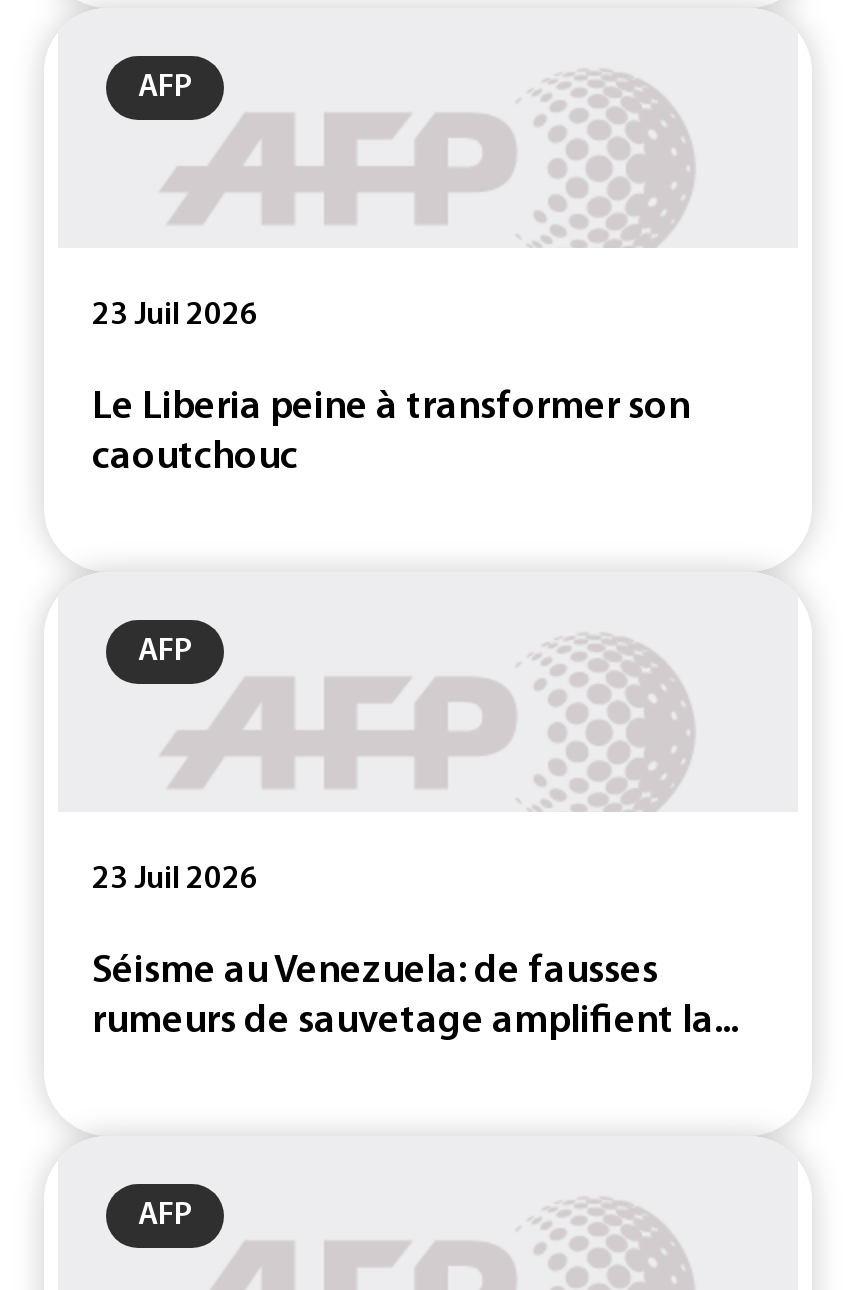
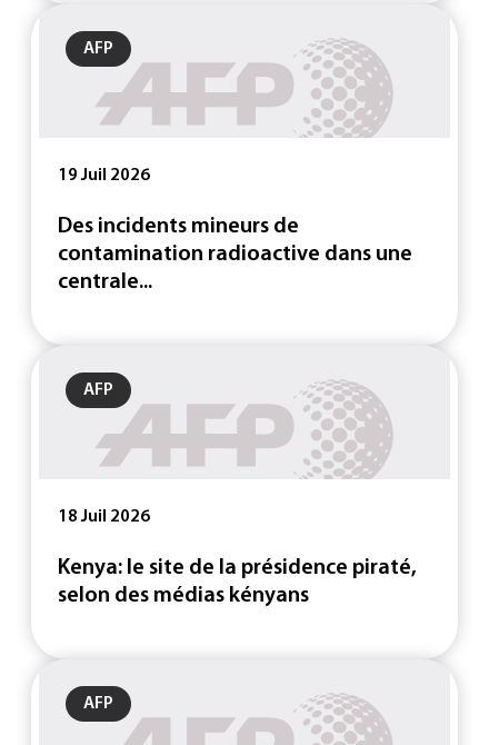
- 23 Juil 2026
+ 19 Juil 2026

- Le Liberia peine à transformer son
- caoutchouc
+ Des incidents mineurs de
+ contamination radioactive dans une
+ centrale...

- 23 Juil 2026
+ 18 Juil 2026

- Séisme au Venezuela: de fausses
- rumeurs de sauvetage amplifient la...
+ Kenya: le site de la présidence piraté,
+ selon des médias kényans
